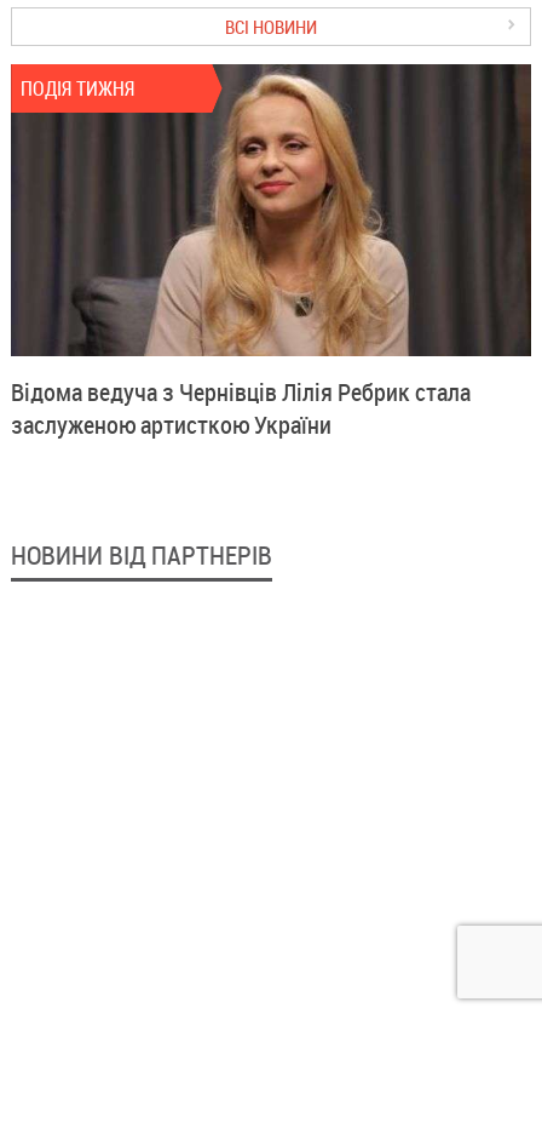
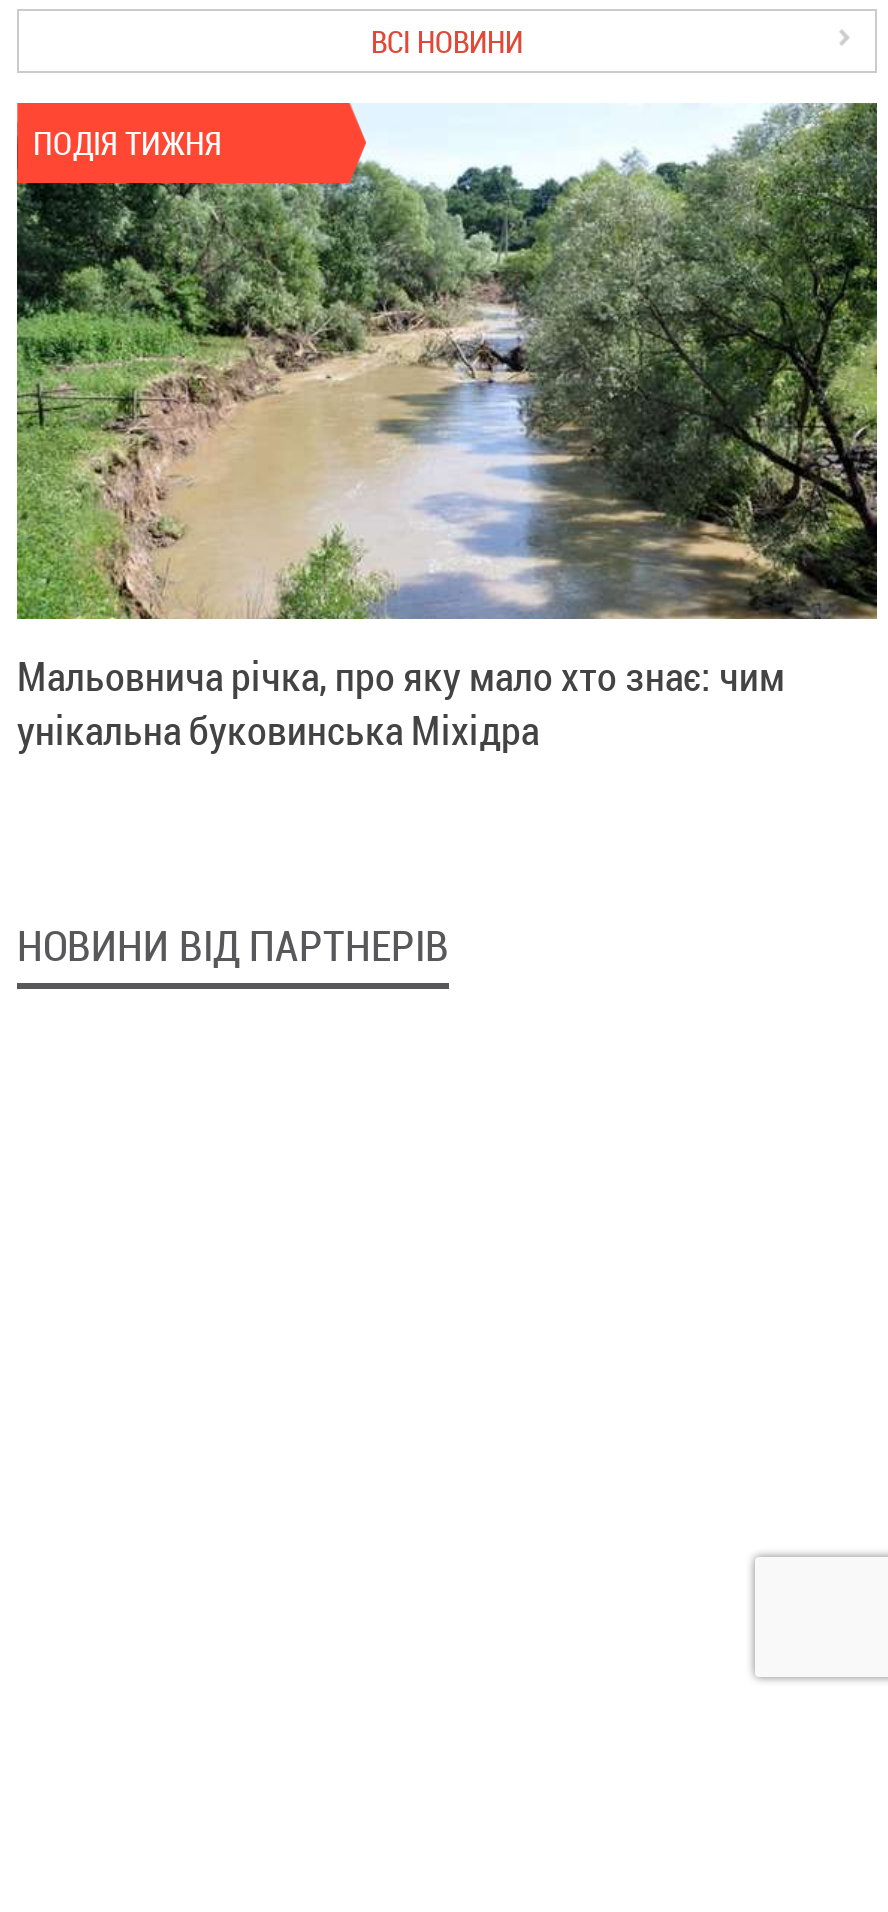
- [image]
- Відома ведуча з Чернівців Лілія Ребрик стала
- заслуженою артисткою України
+ [image]
+ Мальовнича річка, про яку мало хто знає: чим
+ унікальна буковинська Міхідра
